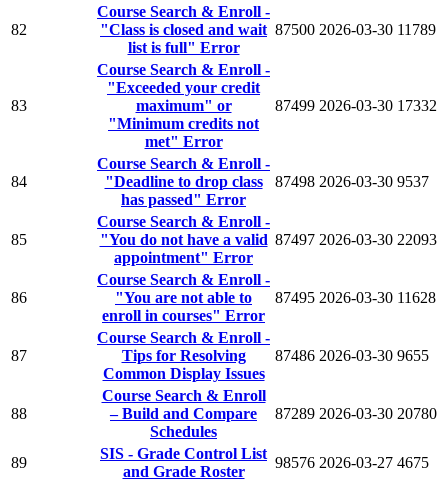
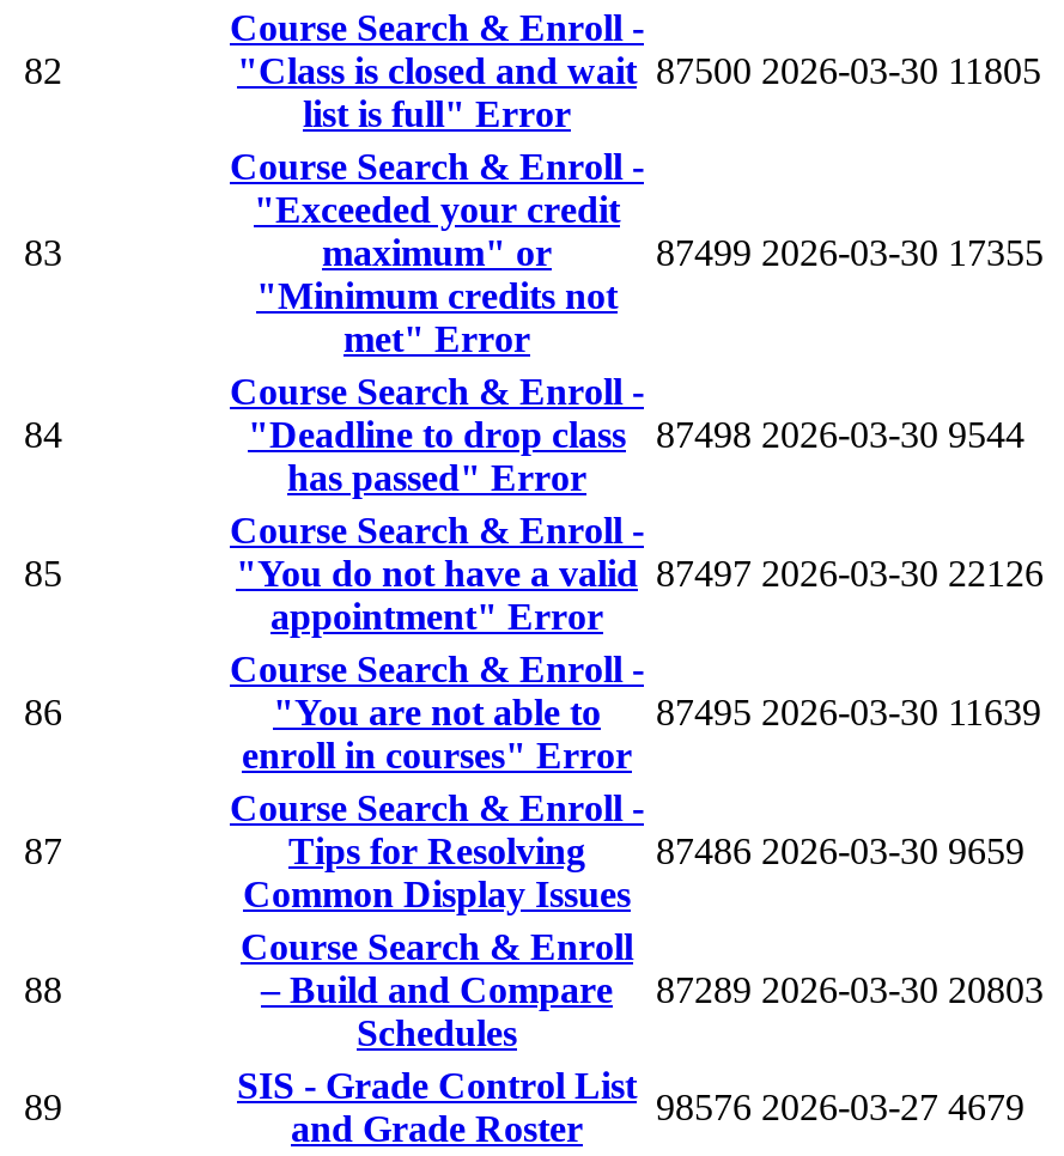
- "Class is closed and wait 87500 2026-03-30 11789
+ "Class is closed and wait 87500 2026-03-30 11805

- 87499 2026-03-30 17332
+ 87499 2026-03-30 17355

- "Deadline to drop class 87498 2026-03-30 9537
+ "Deadline to drop class 87498 2026-03-30 9544

- "You do not have a valid 87497 2026-03-30 22093
+ "You do not have a valid 87497 2026-03-30 22126

- "You are not able to 87495 2026-03-30 11628
+ "You are not able to 87495 2026-03-30 11639

- Tips for Resolving 87486 2026-03-30 9655
+ Tips for Resolving 87486 2026-03-30 9659

- – Build and Compare 87289 2026-03-30 20780
+ – Build and Compare 87289 2026-03-30 20803

- 98576 2026-03-27 4675
+ 98576 2026-03-27 4679
